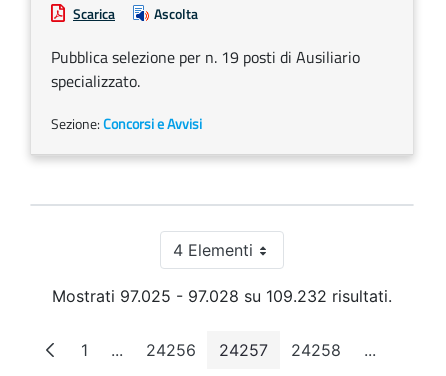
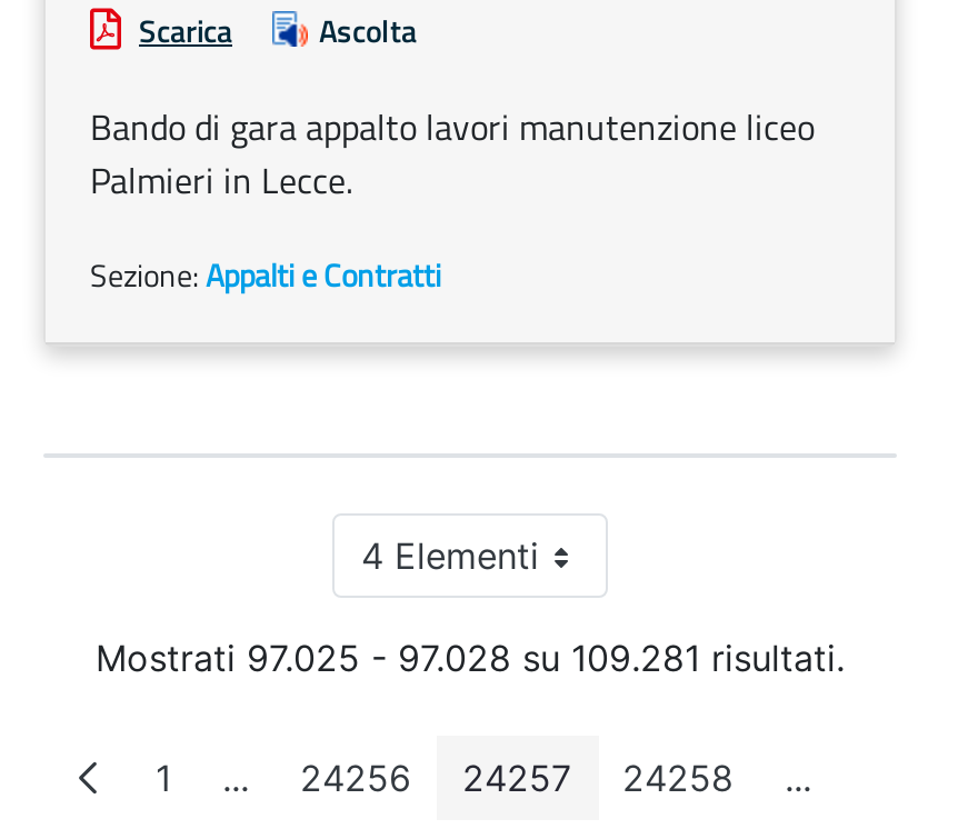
- Pubblica selezione per n. 19 posti di Ausiliario
- specializzato.
+ Bando di gara appalto lavori manutenzione liceo
+ Palmieri in Lecce.

- Sezione: Concorsi e Avvisi
+ Sezione: Appalti e Contratti

- Mostrati 97.025 - 97.028 su 109.232 risultati.
+ Mostrati 97.025 - 97.028 su 109.281 risultati.
